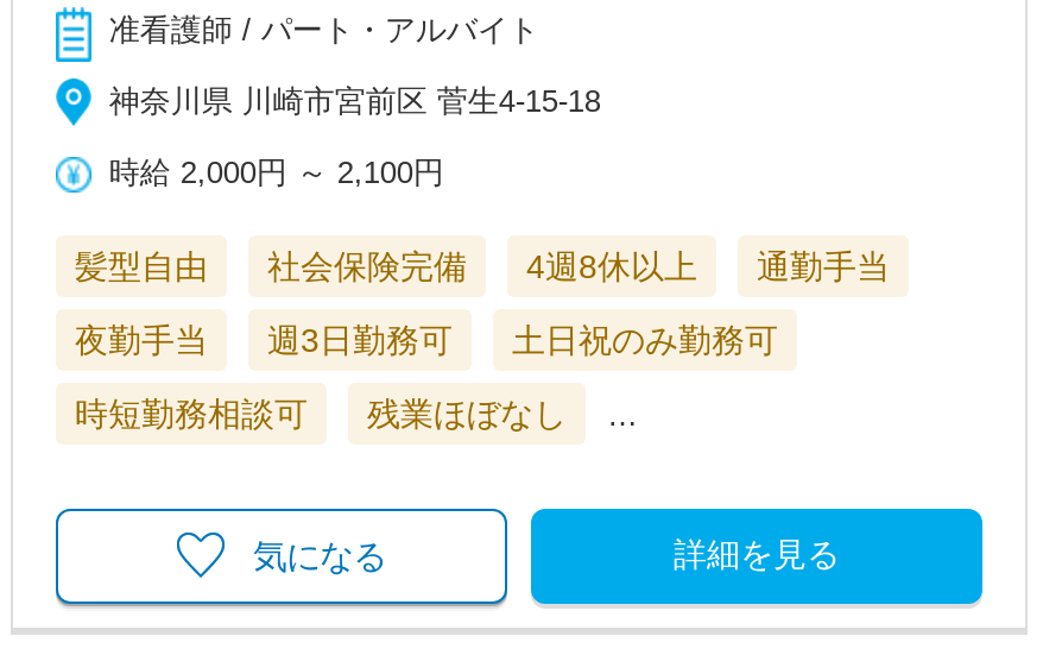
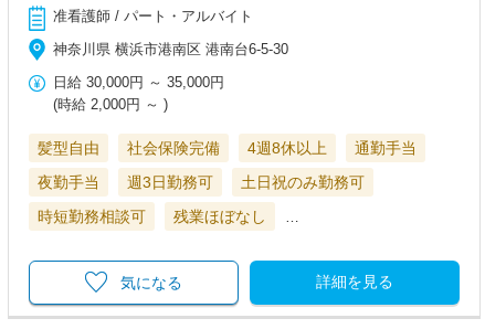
- 神奈川県 川崎市宮前区 菅生4-15-18
+ 神奈川県 横浜市港南区 港南台6-5-30

- 時給 2,000円～2,100円
+ 日給 30,000円～35,000円
+ (時給 2,000円～ )
